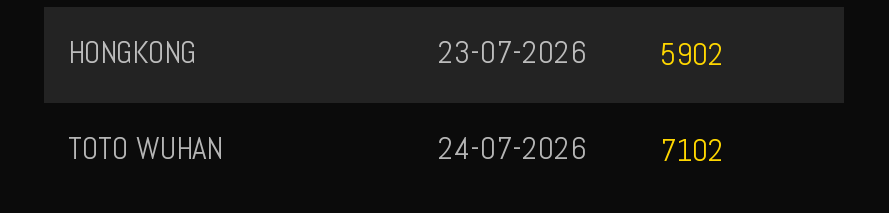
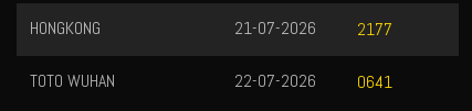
- 23-07-2026
+ 21-07-2026

- 5902
+ 2177

- 24-07-2026
+ 22-07-2026

- 7102
+ 0641
